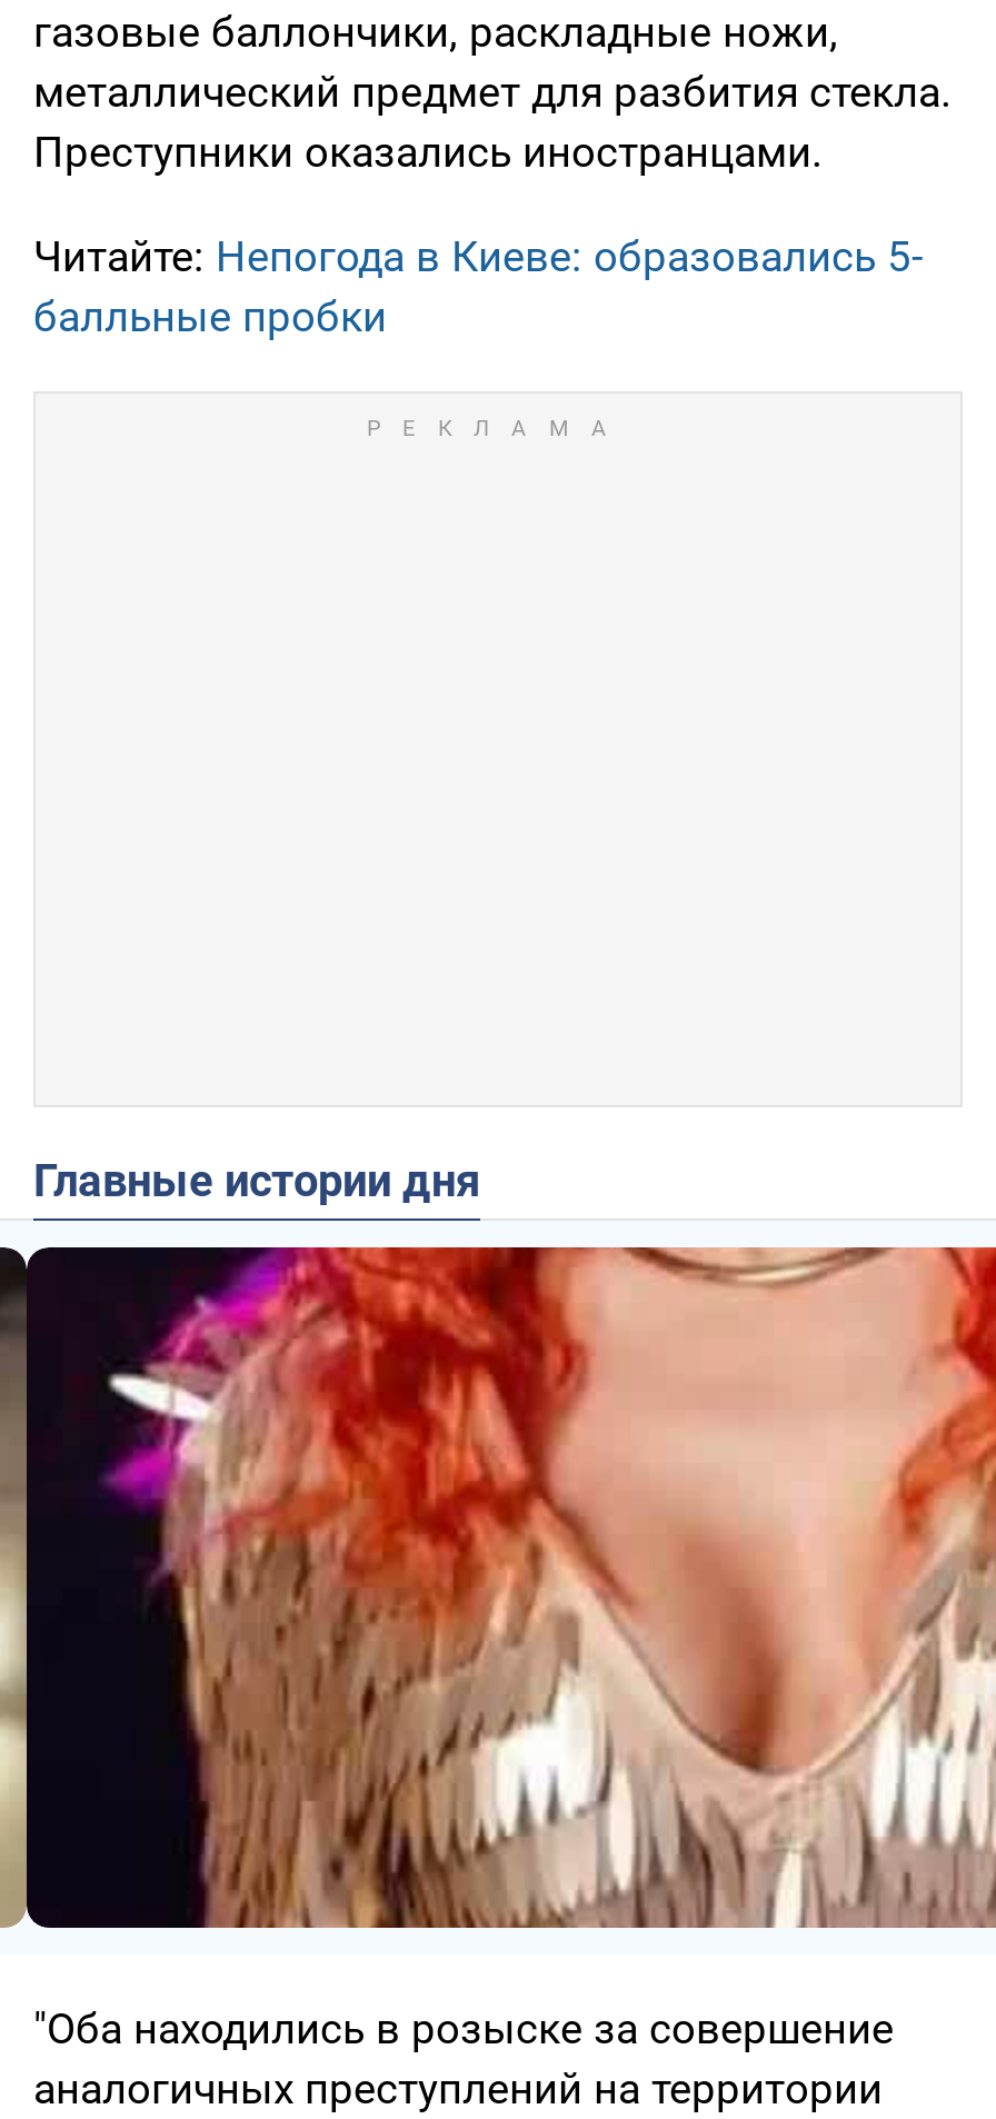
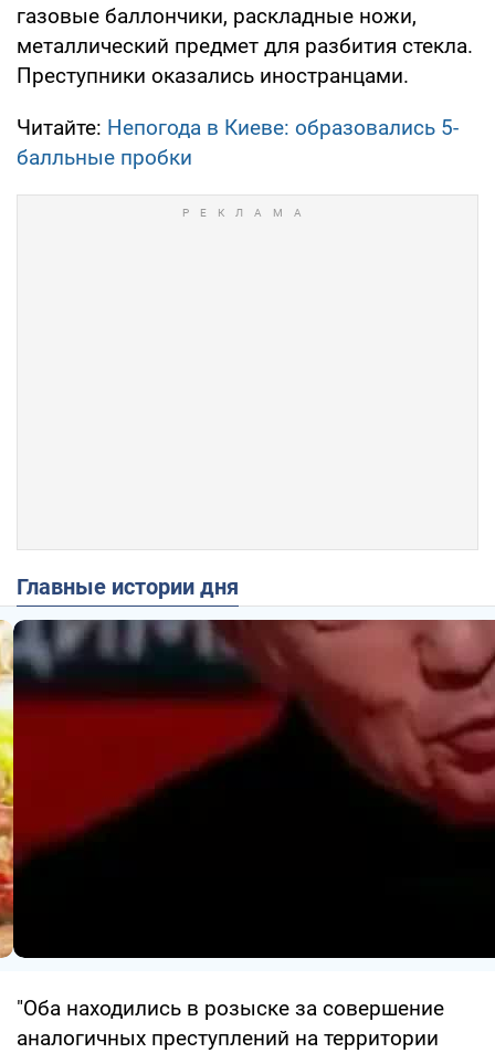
- [image]
+ [image]
